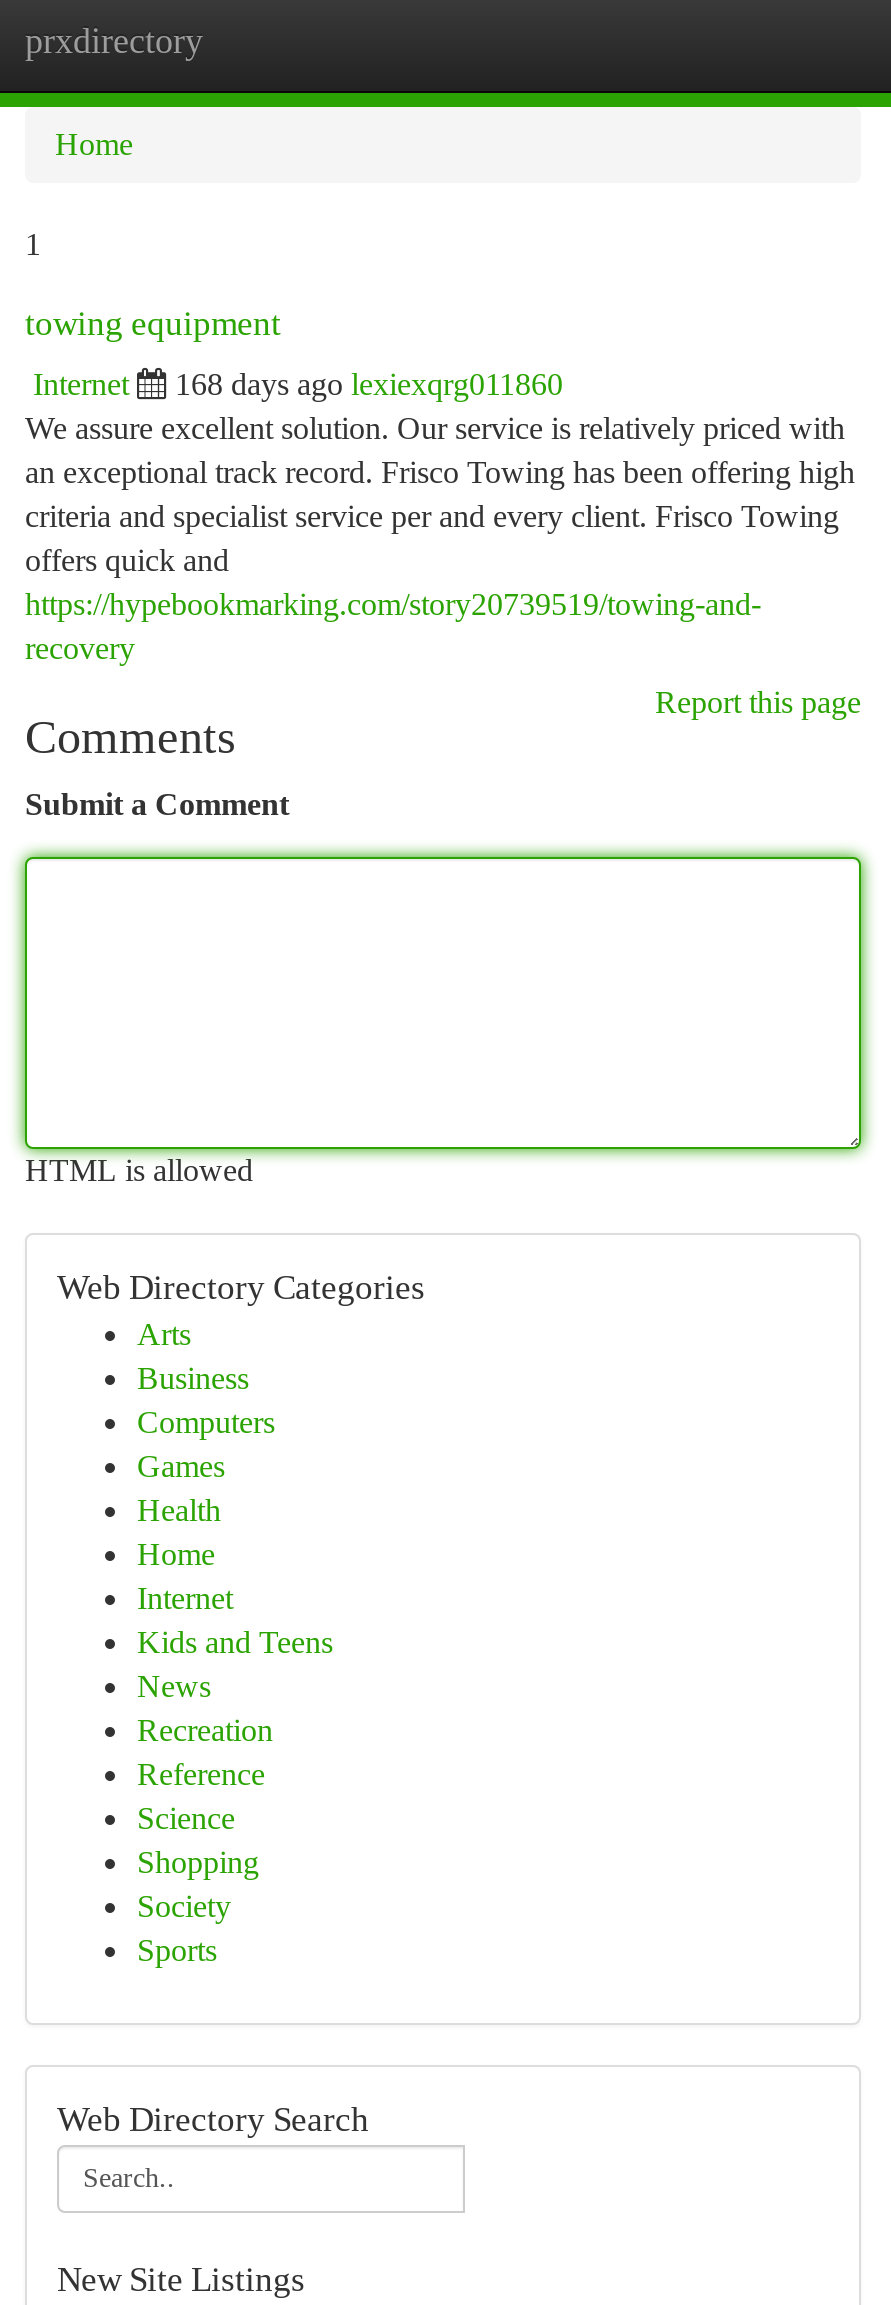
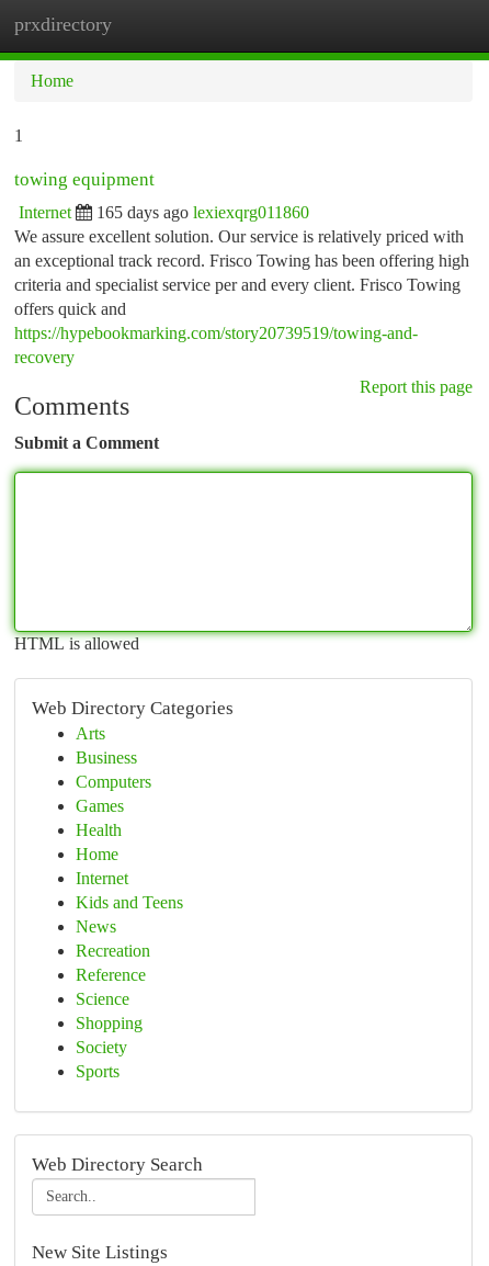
- 168 days ago lexiexqrg011860
+ 165 days ago lexiexqrg011860
